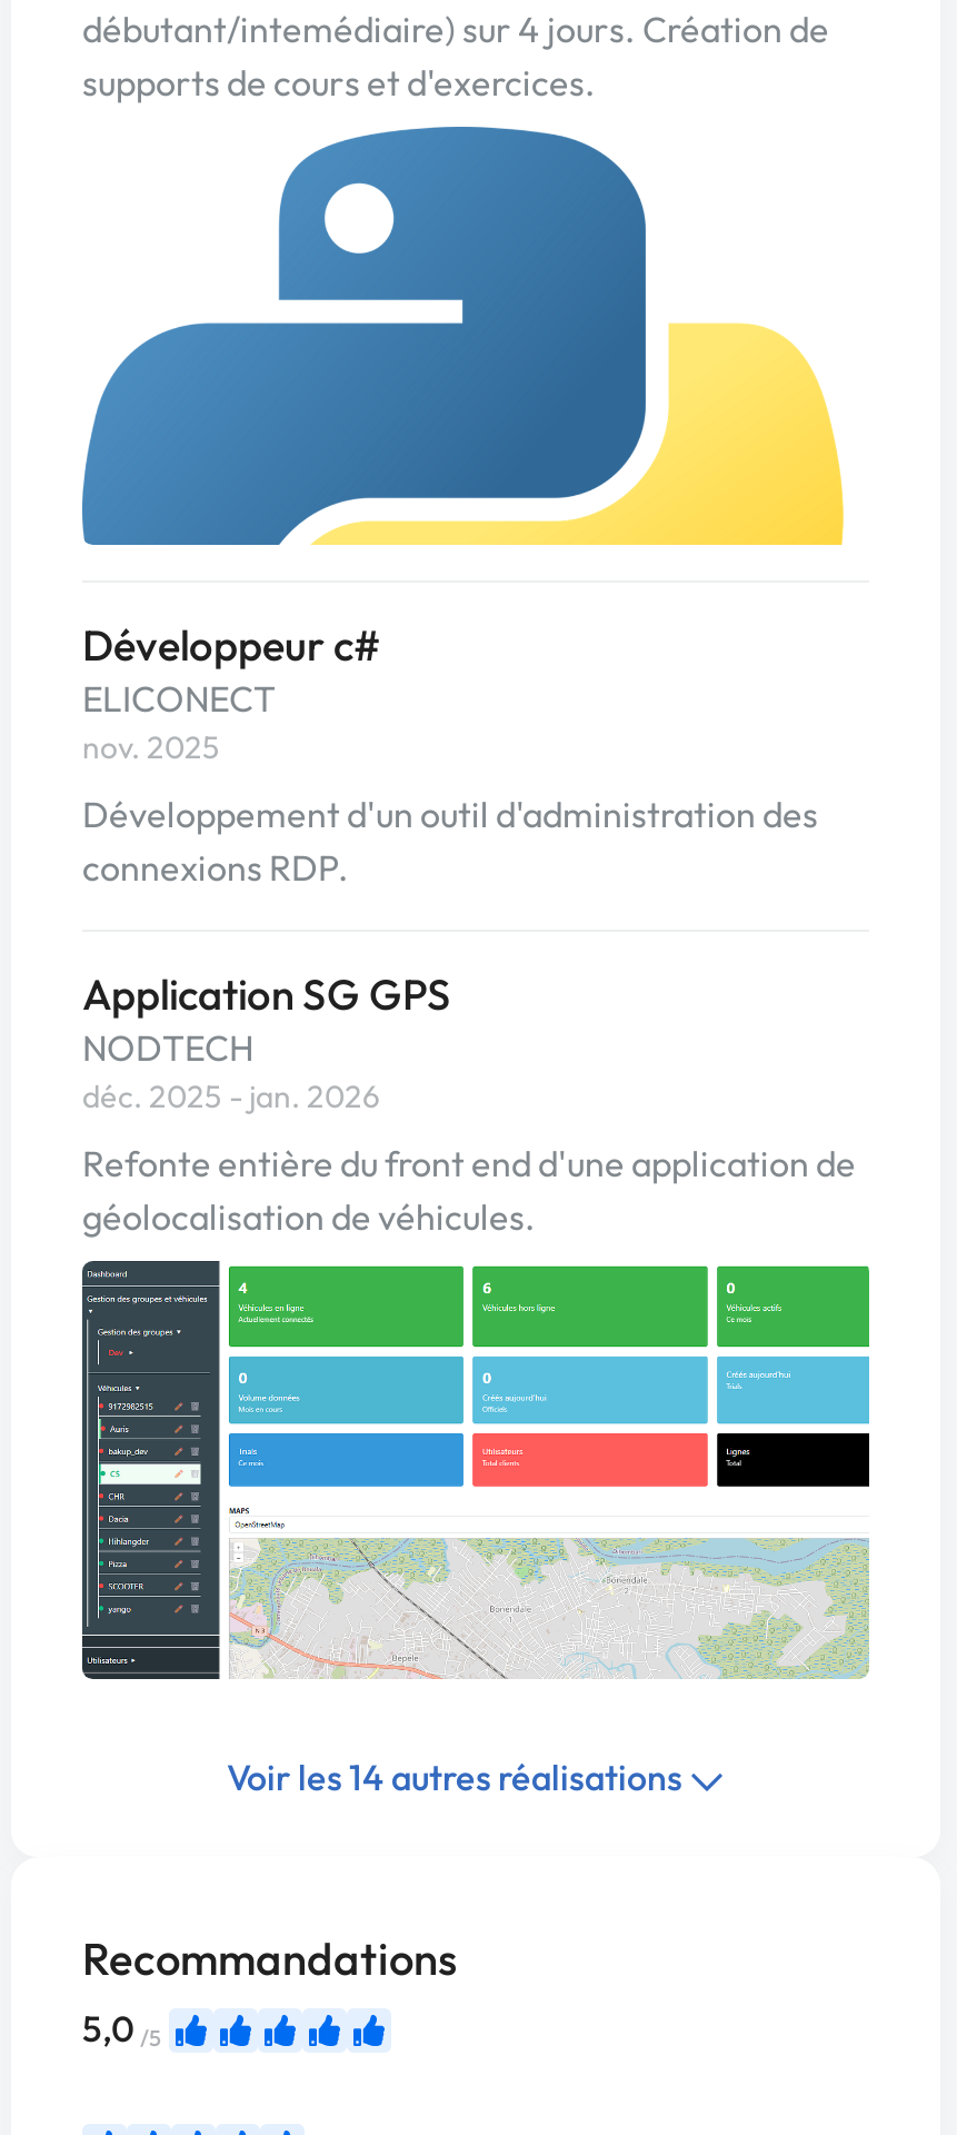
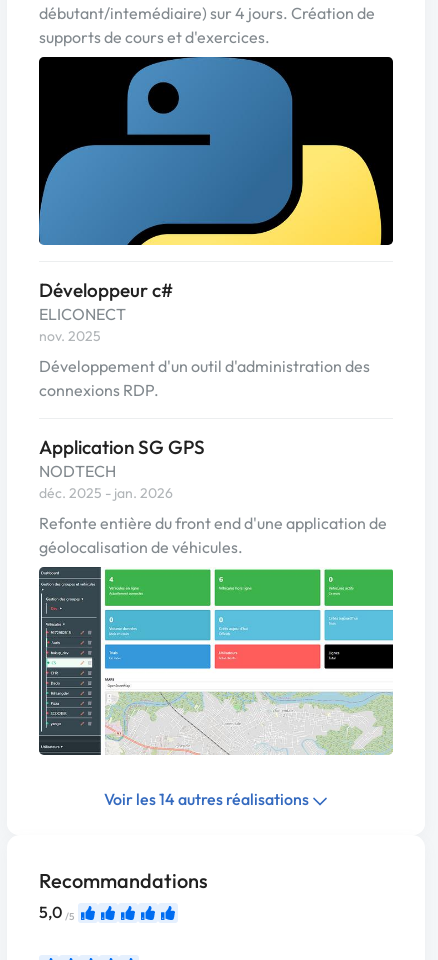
- [image]
+ [image]
